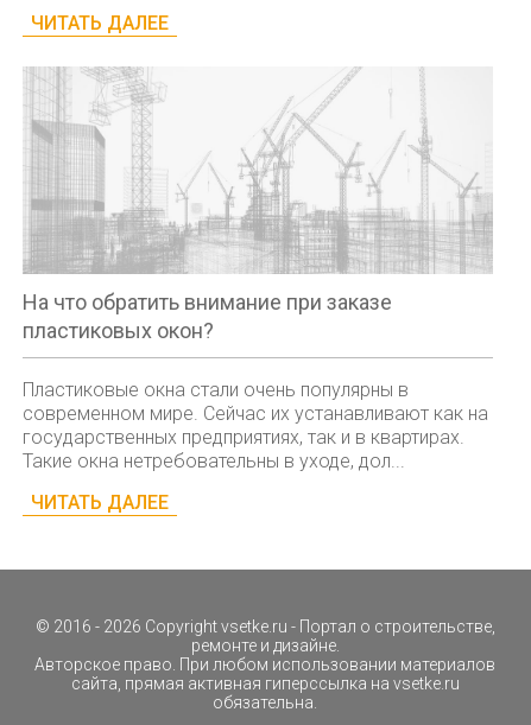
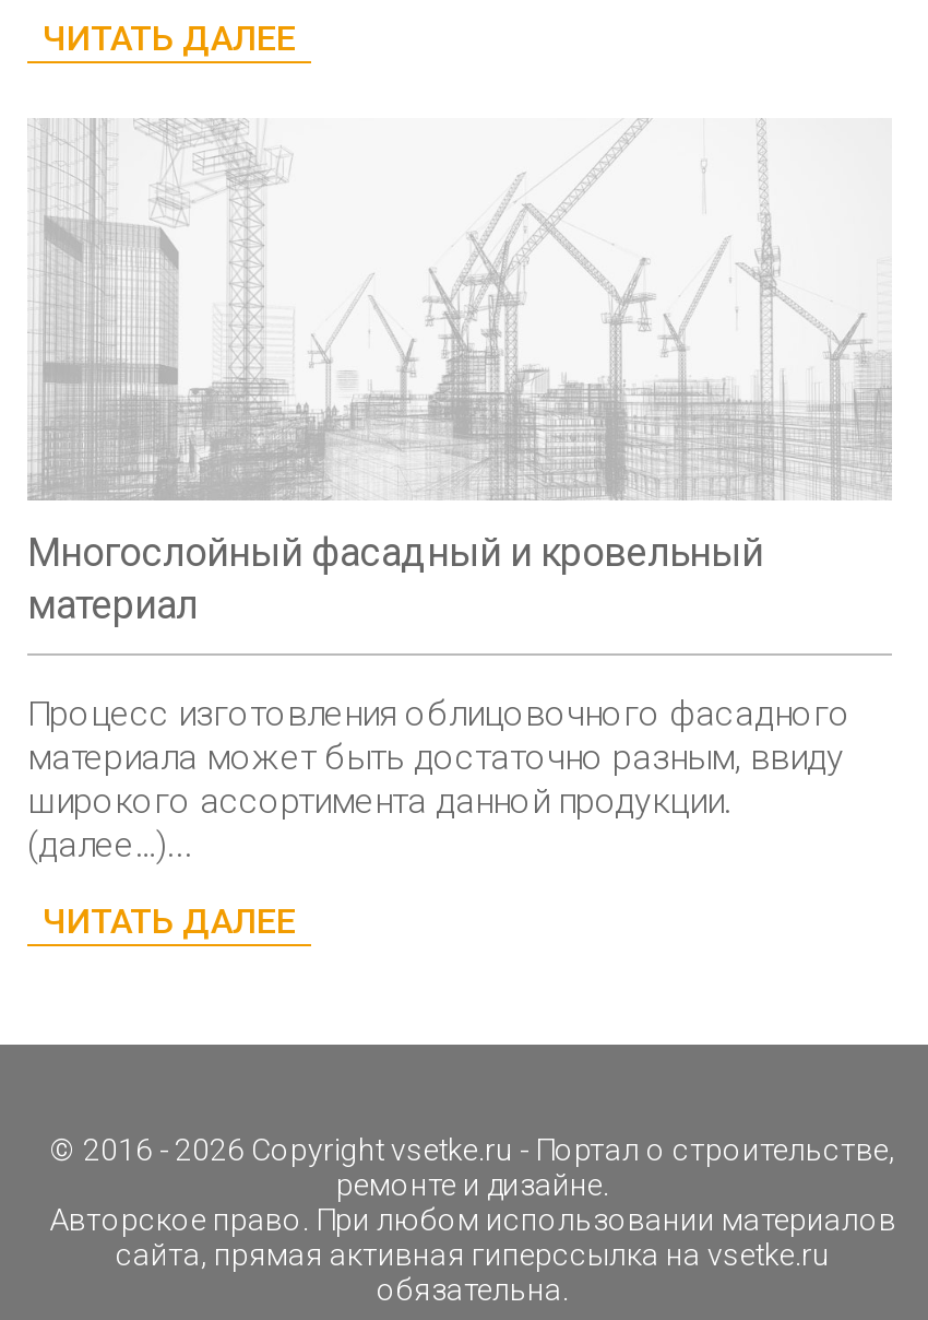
- На что обратить внимание при заказе
- пластиковых окон?
+ Многослойный фасадный и кровельный
+ материал

- Пластиковые окна стали очень популярны в
- современном мире. Сейчас их устанавливают как на
- государственных предприятиях, так и в квартирах.
- Такие окна нетребовательны в уходе, дол...
+ Процесс изготовления облицовочного фасадного
+ материала может быть достаточно разным, ввиду
+ широкого ассортимента данной продукции.
+ (далее…)...
